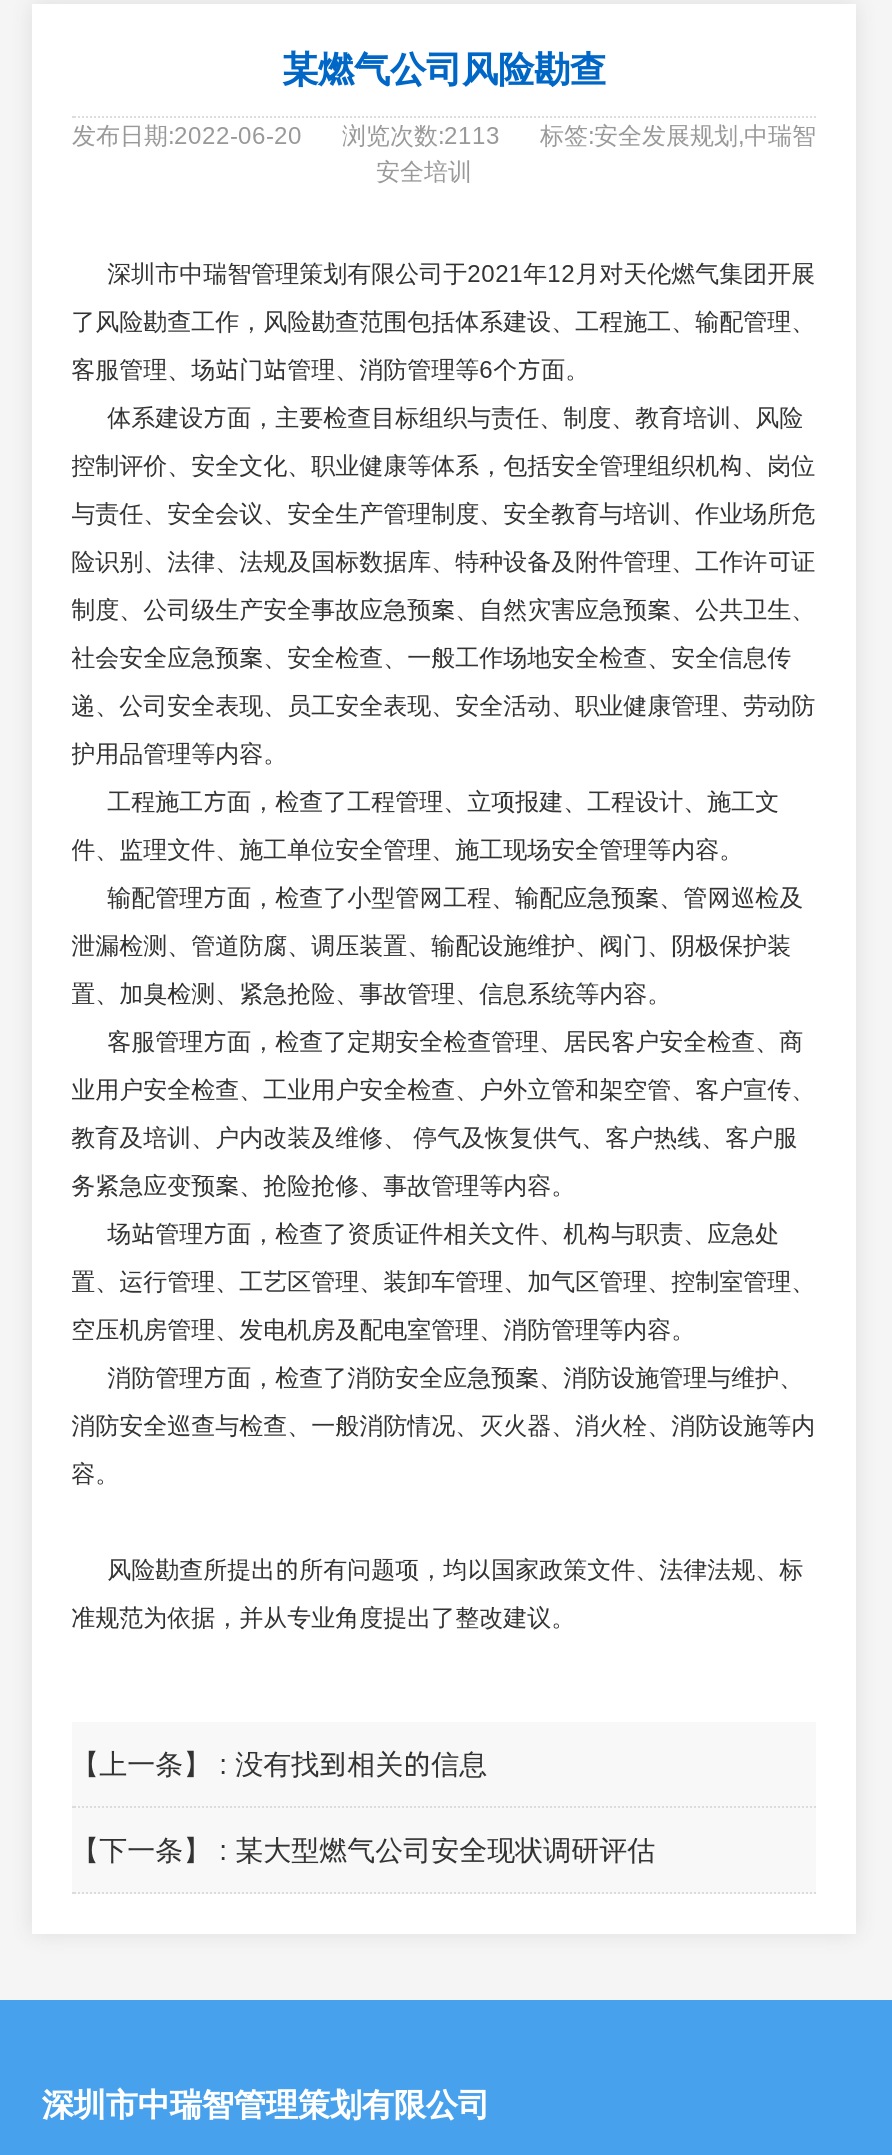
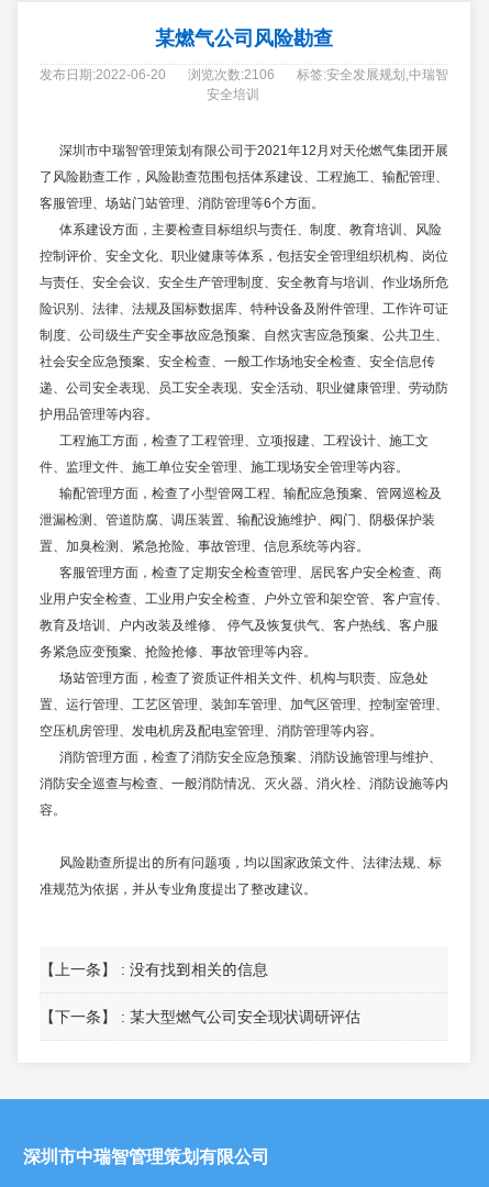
- 发布日期:2022-06-20 浏览次数:2113 标签:安全发展规划,中瑞智
+ 发布日期:2022-06-20 浏览次数:2106 标签:安全发展规划,中瑞智
